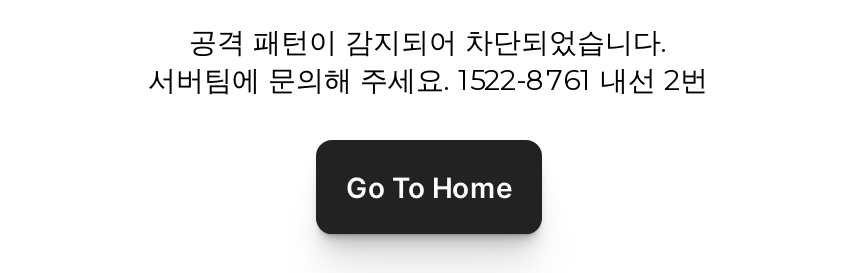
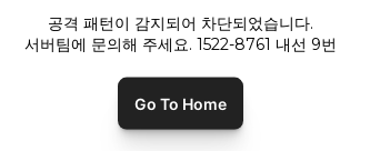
- 서버팀에 문의해 주세요. 1522-8761 내선 2번
+ 서버팀에 문의해 주세요. 1522-8761 내선 9번
